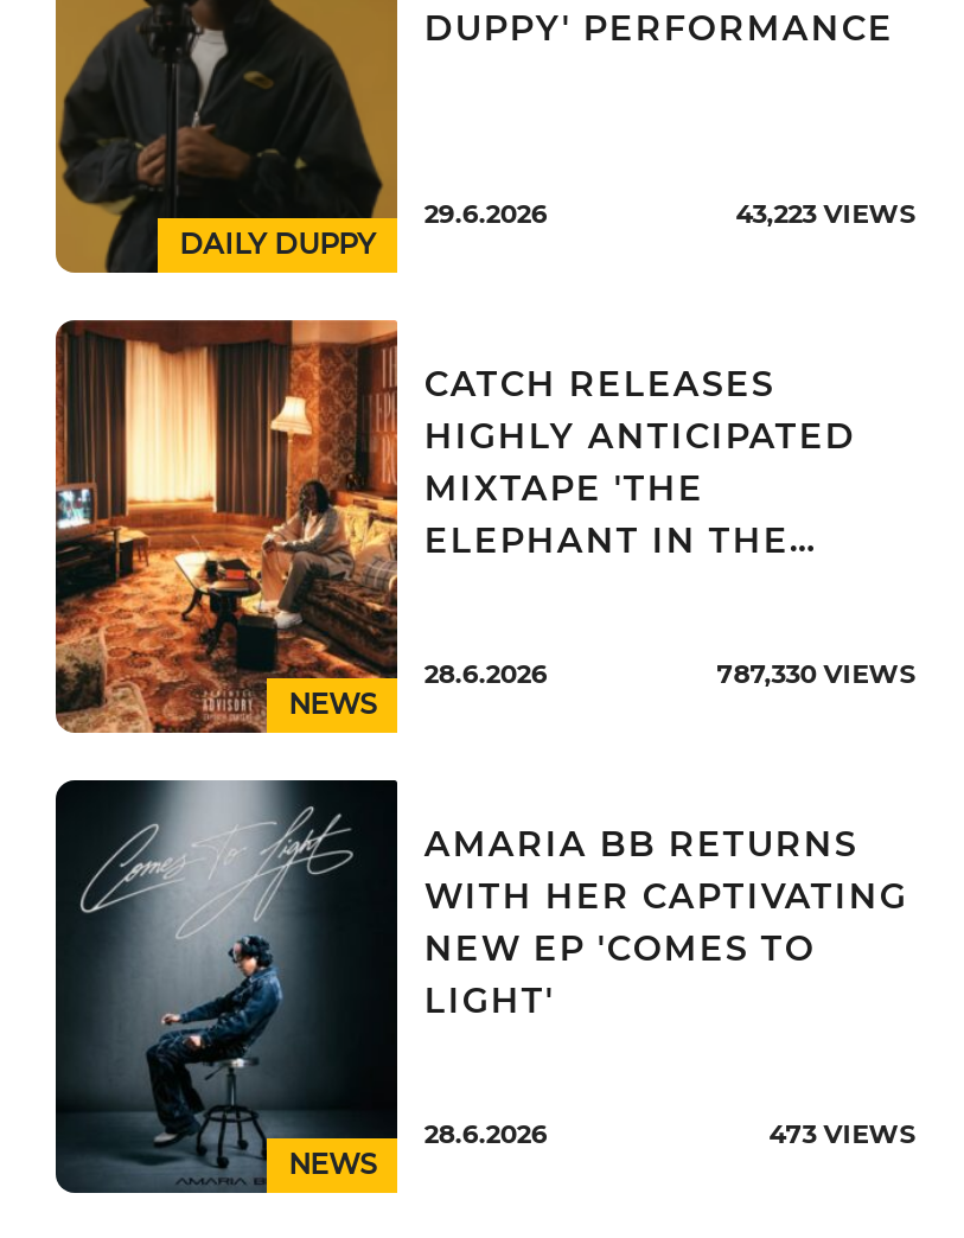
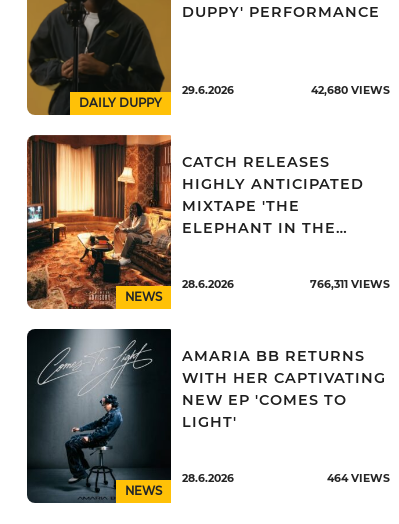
- 43,223 VIEWS
+ 42,680 VIEWS

- 787,330 VIEWS
+ 766,311 VIEWS

- 473 VIEWS
+ 464 VIEWS
